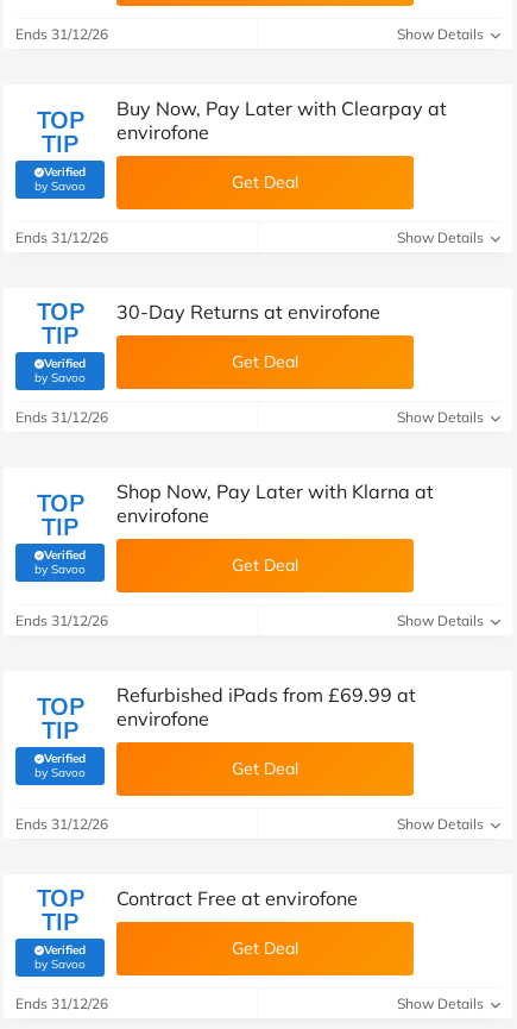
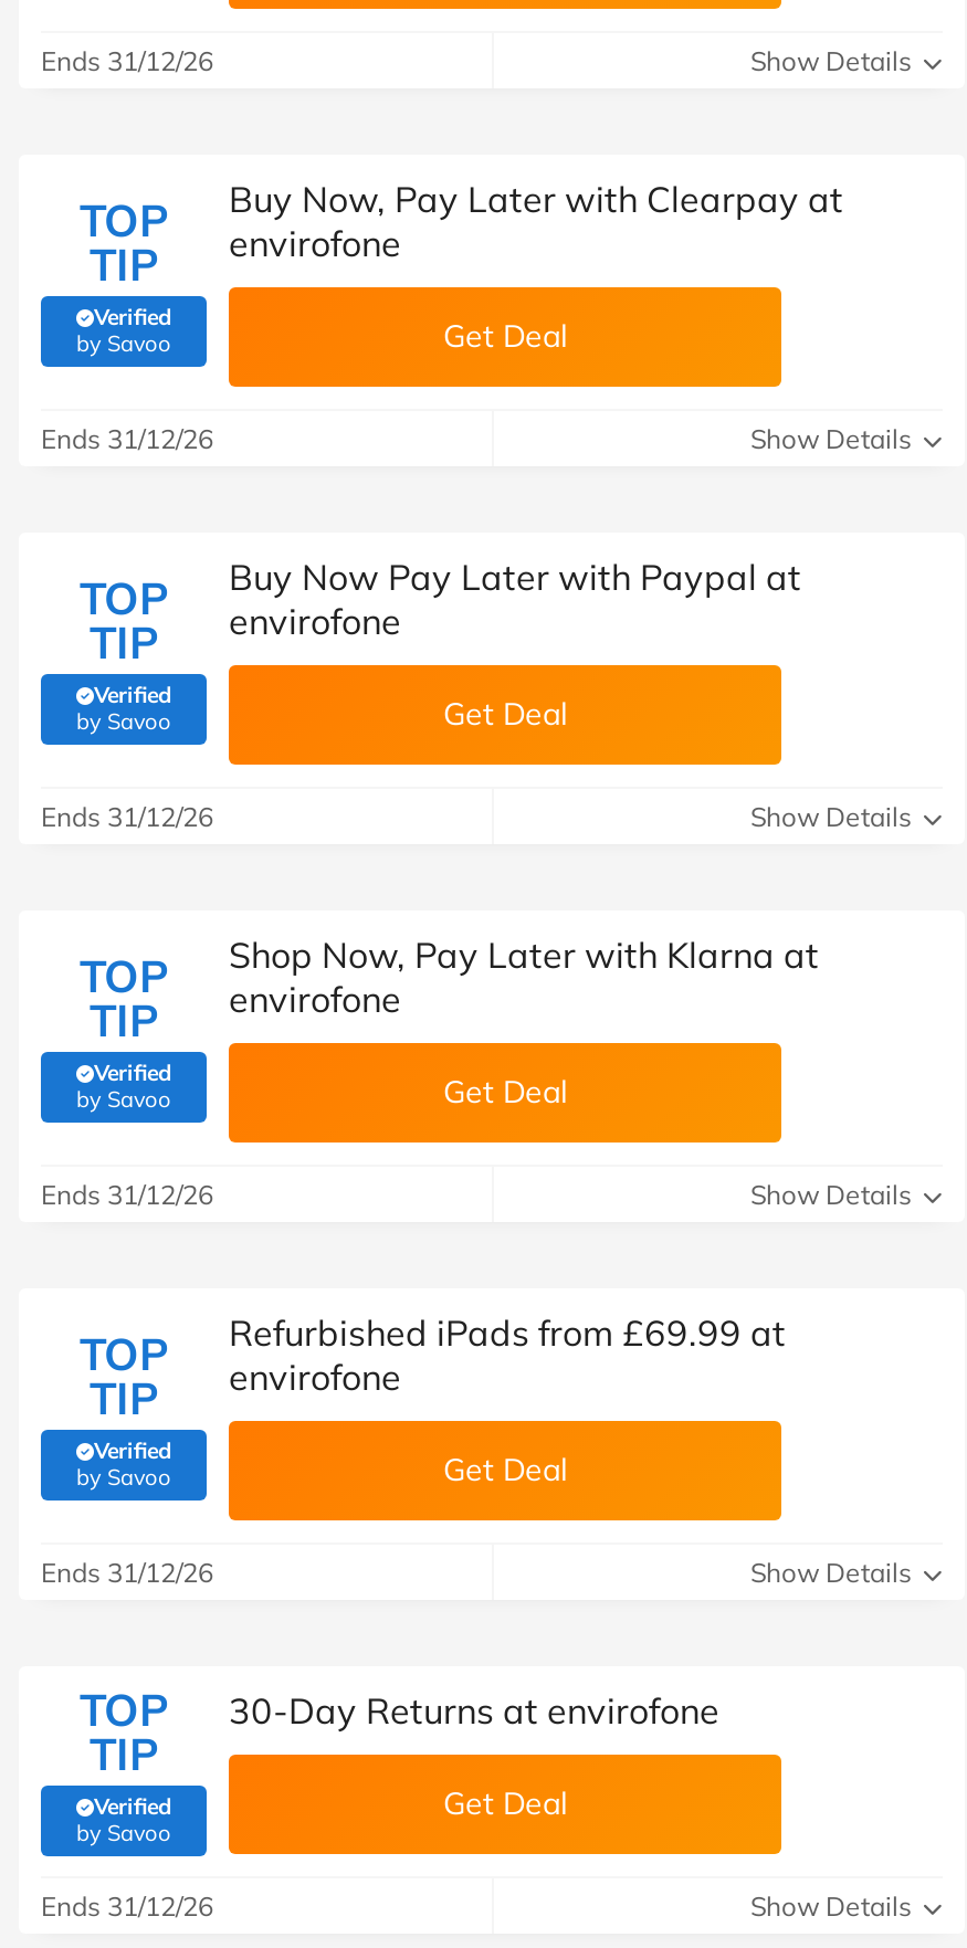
+ Buy Now Pay Later with Paypal at
+ envirofone

moved down: 30-Day Returns at envirofone

- Contract Free at envirofone
